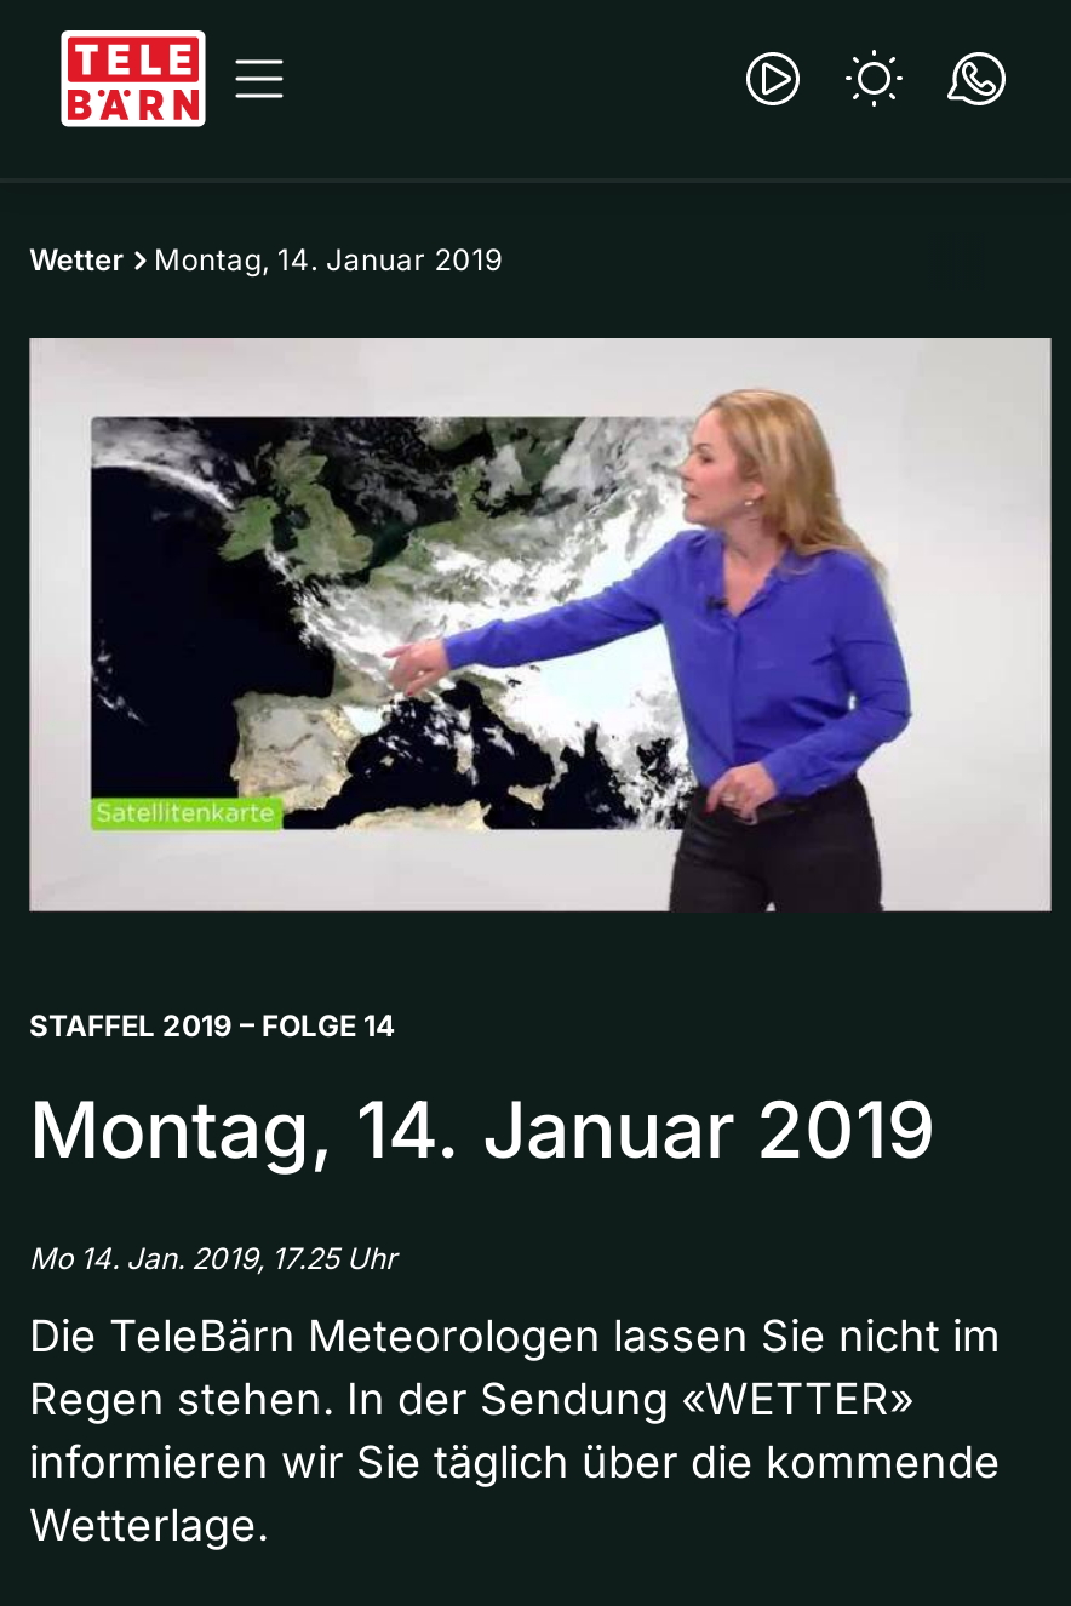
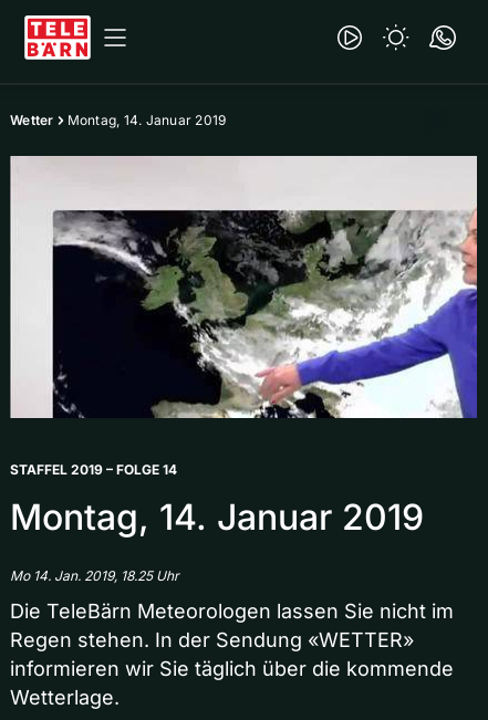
- [image]
+ [image]

- Mo 14. Jan. 2019, 17.25 Uhr
+ Mo 14. Jan. 2019, 18.25 Uhr
